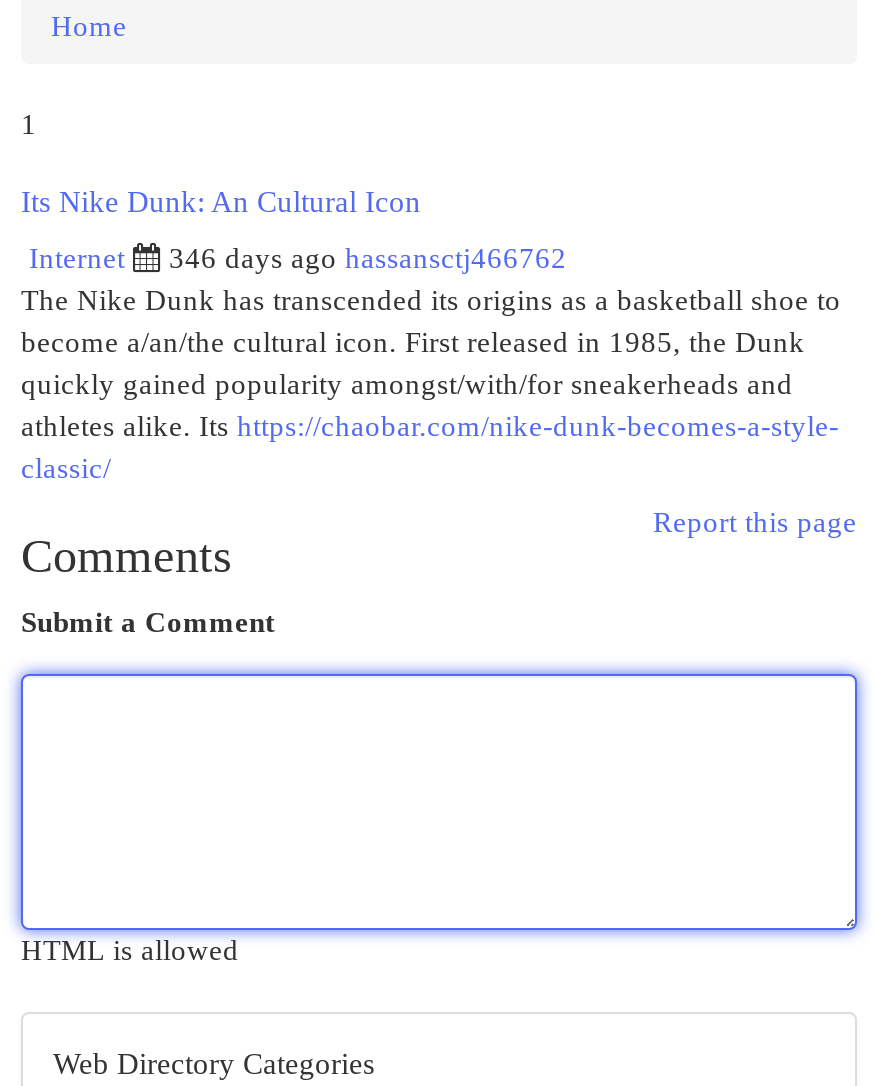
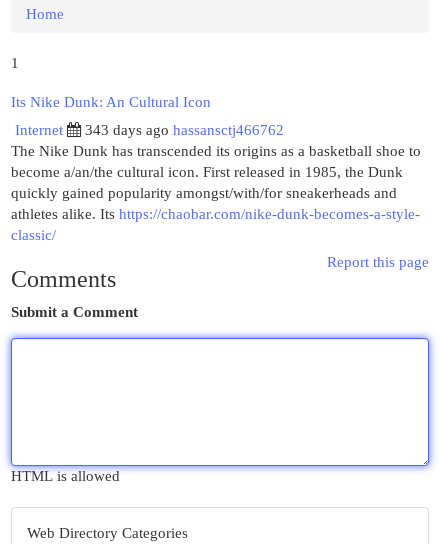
- 346 days ago hassansctj466762
+ 343 days ago hassansctj466762
